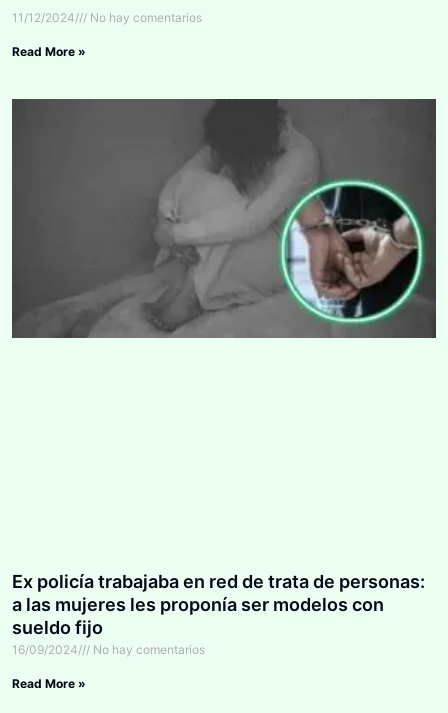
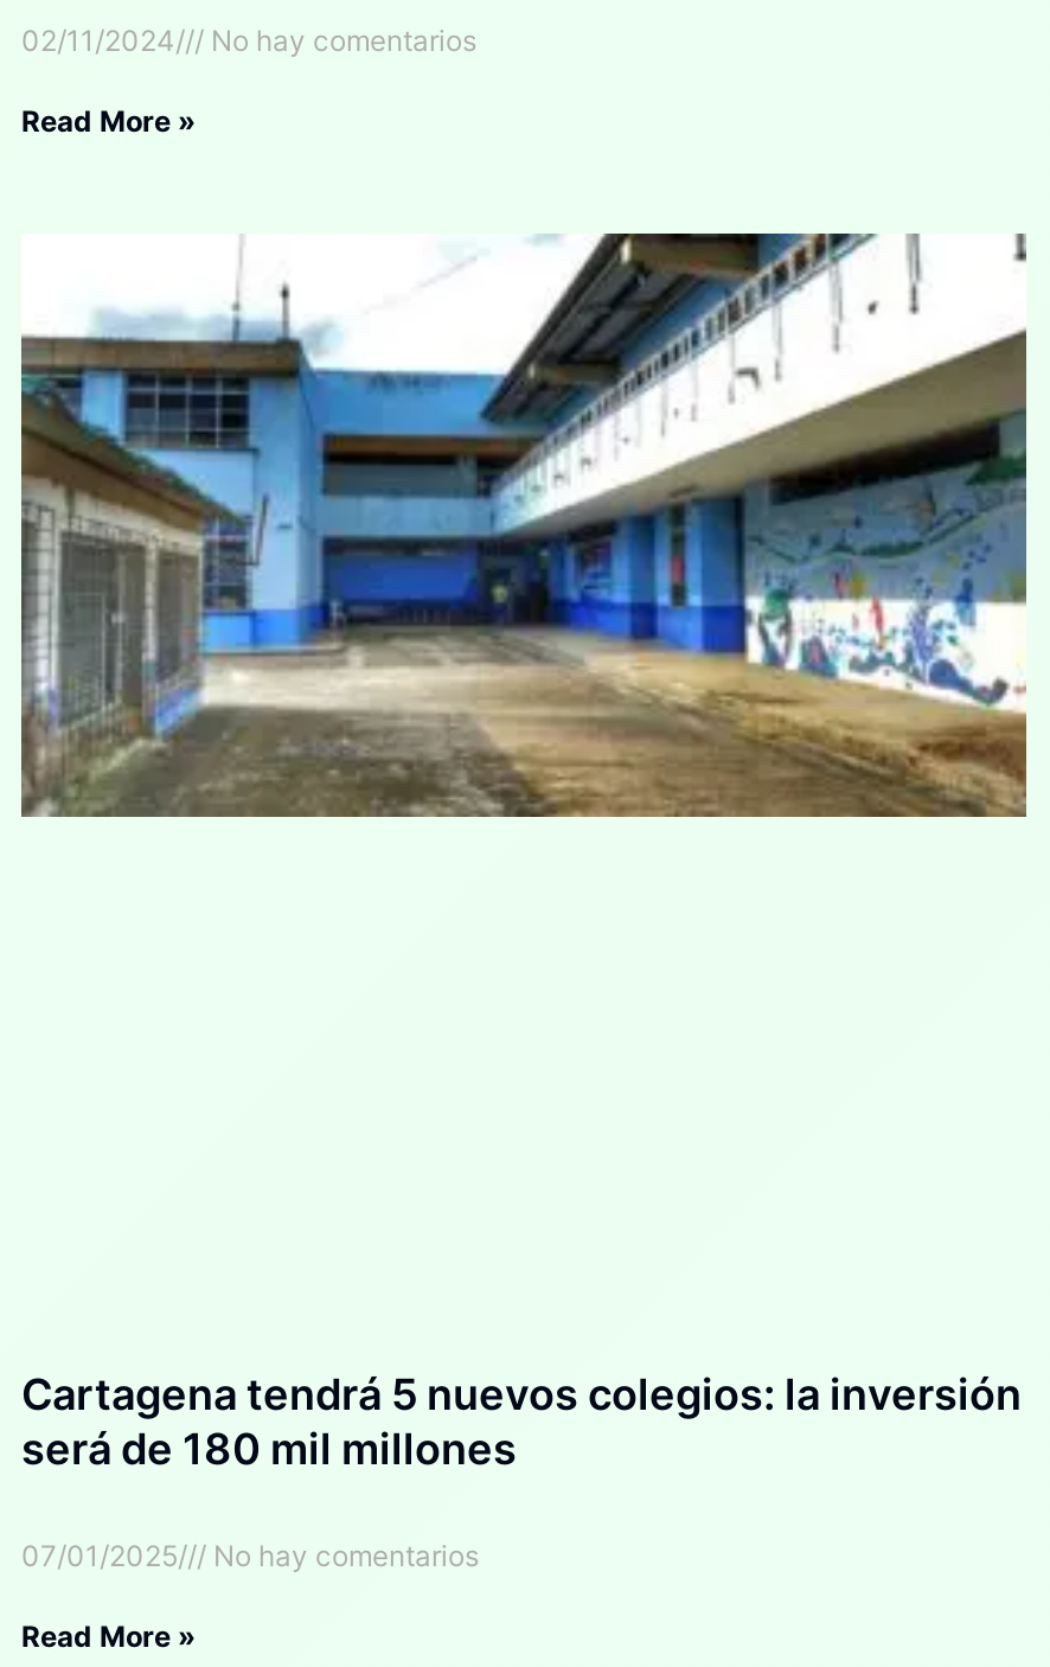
- 11/12/2024 No hay comentarios
+ 02/11/2024 No hay comentarios

- [image]
+ [image]

- Ex policía trabajaba en red de trata de personas:
- a las mujeres les proponía ser modelos con
- sueldo fijo
- 16/09/2024
+ Cartagena tendrá 5 nuevos colegios: la inversión
+ será de 180 mil millones
+ 07/01/2025
